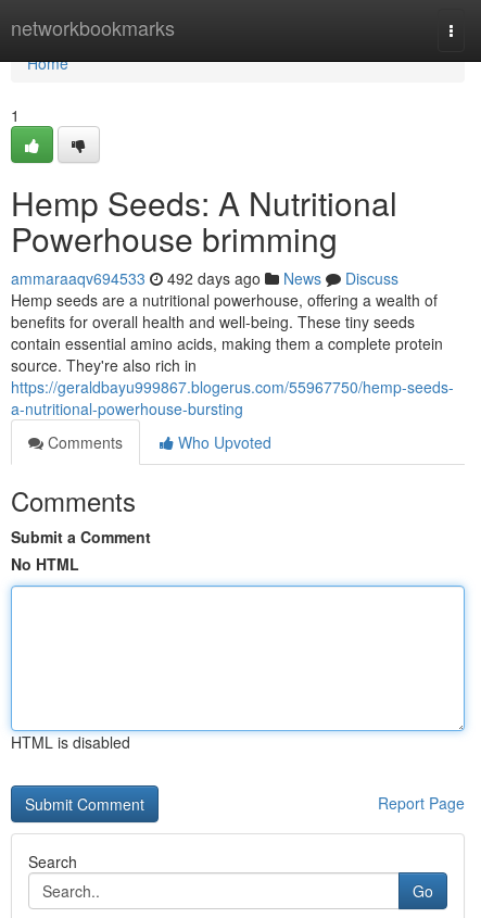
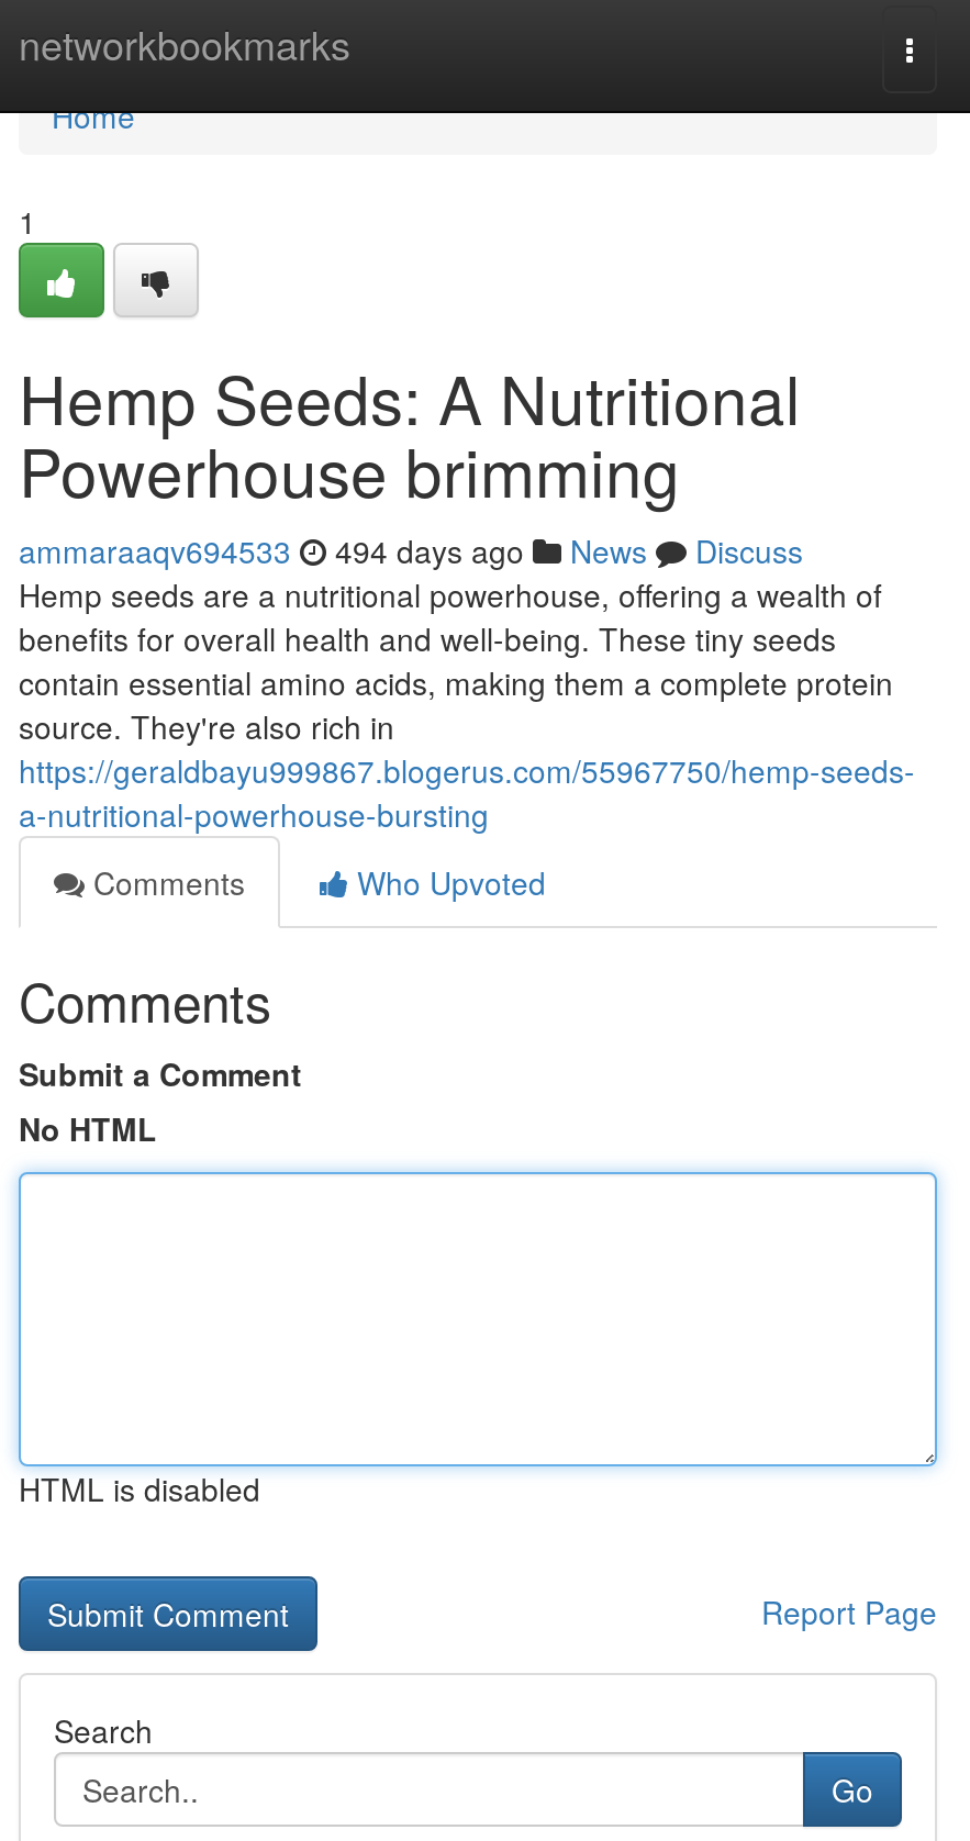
- ammaraaqv694533 492 days ago News Discuss
+ ammaraaqv694533 494 days ago News Discuss
